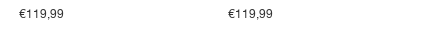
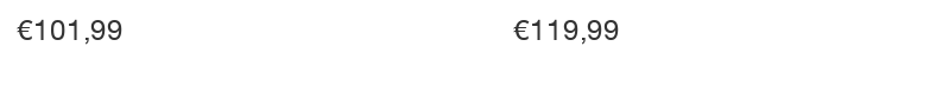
- €119,99
+ €101,99
